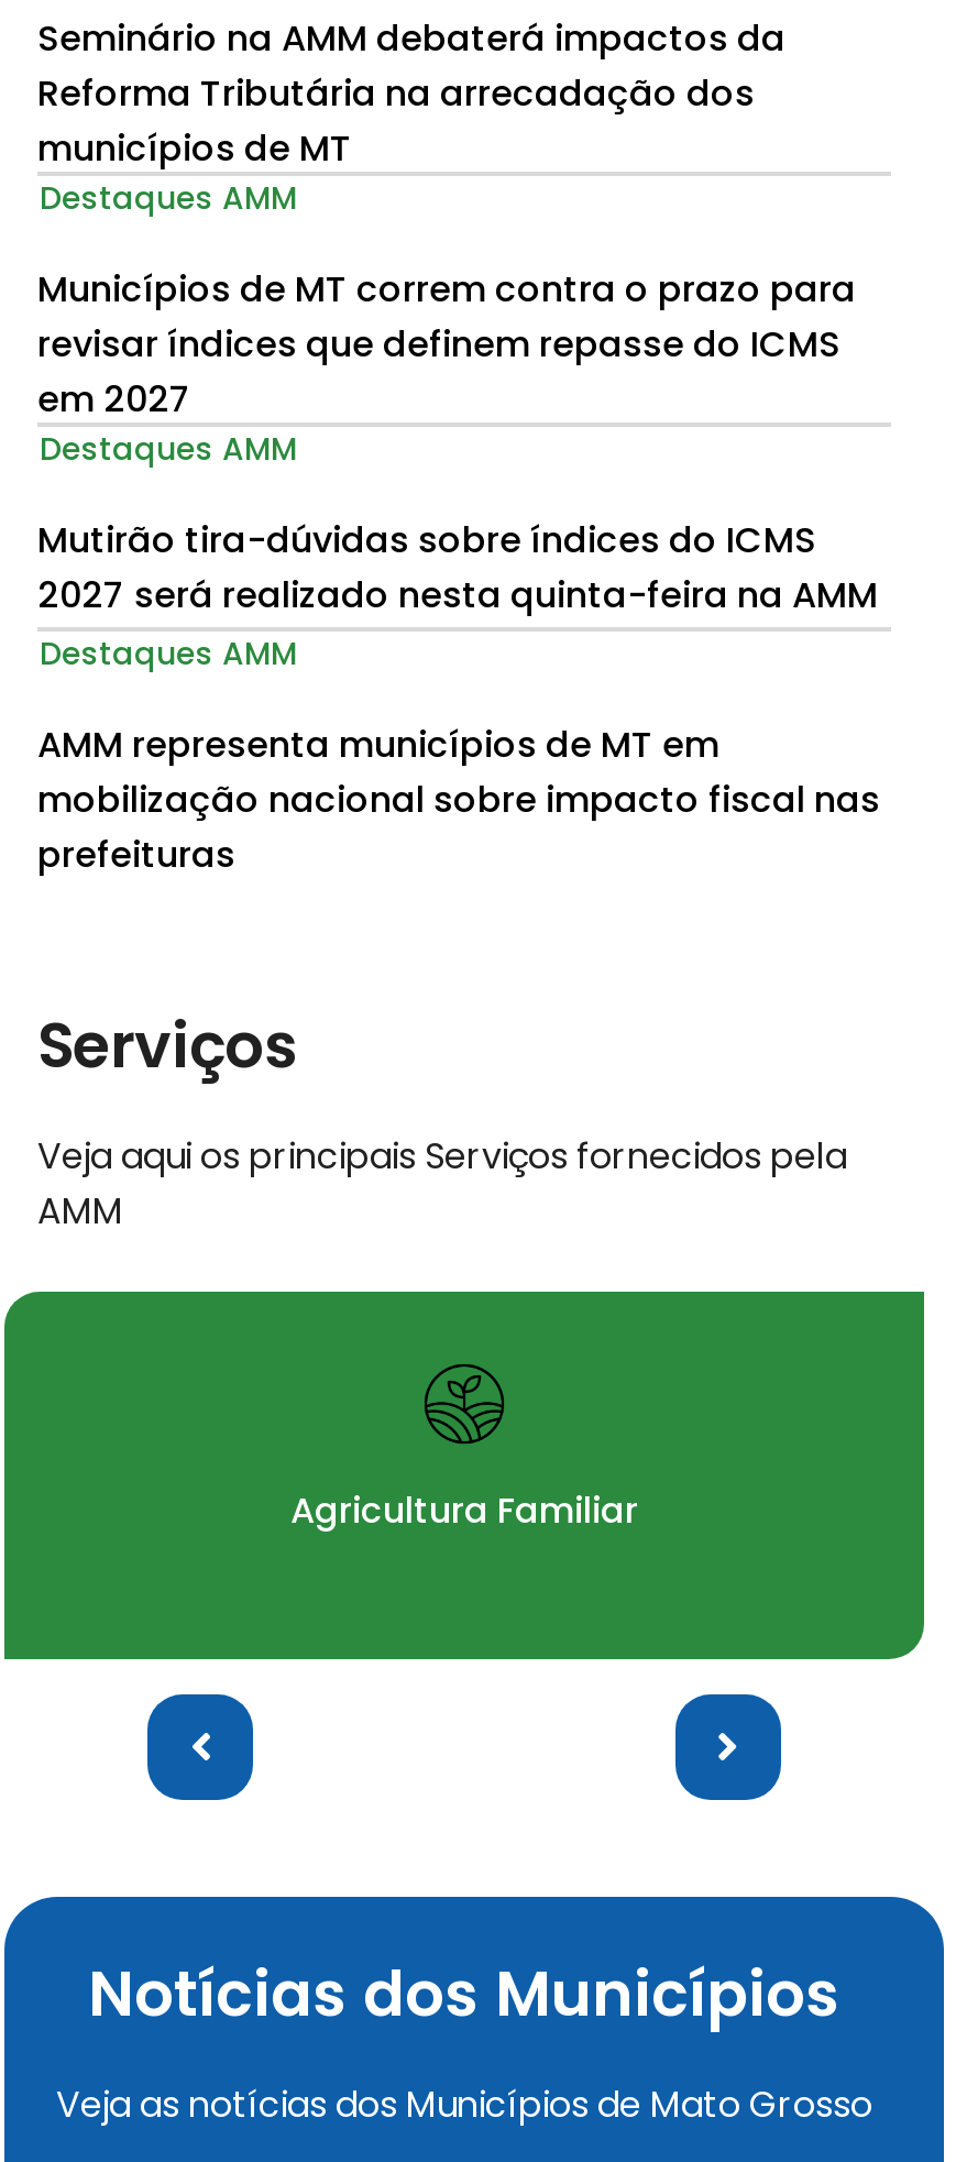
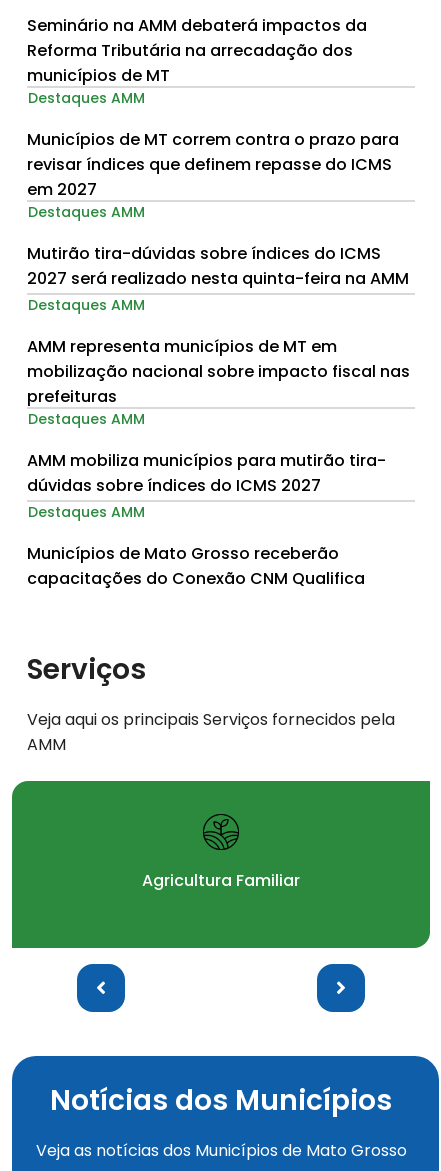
+ Destaques AMM
+ AMM mobiliza municípios para mutirão tira-
+ dúvidas sobre índices do ICMS 2027
+ Destaques AMM
+ Municípios de Mato Grosso receberão
+ capacitações do Conexão CNM Qualifica
